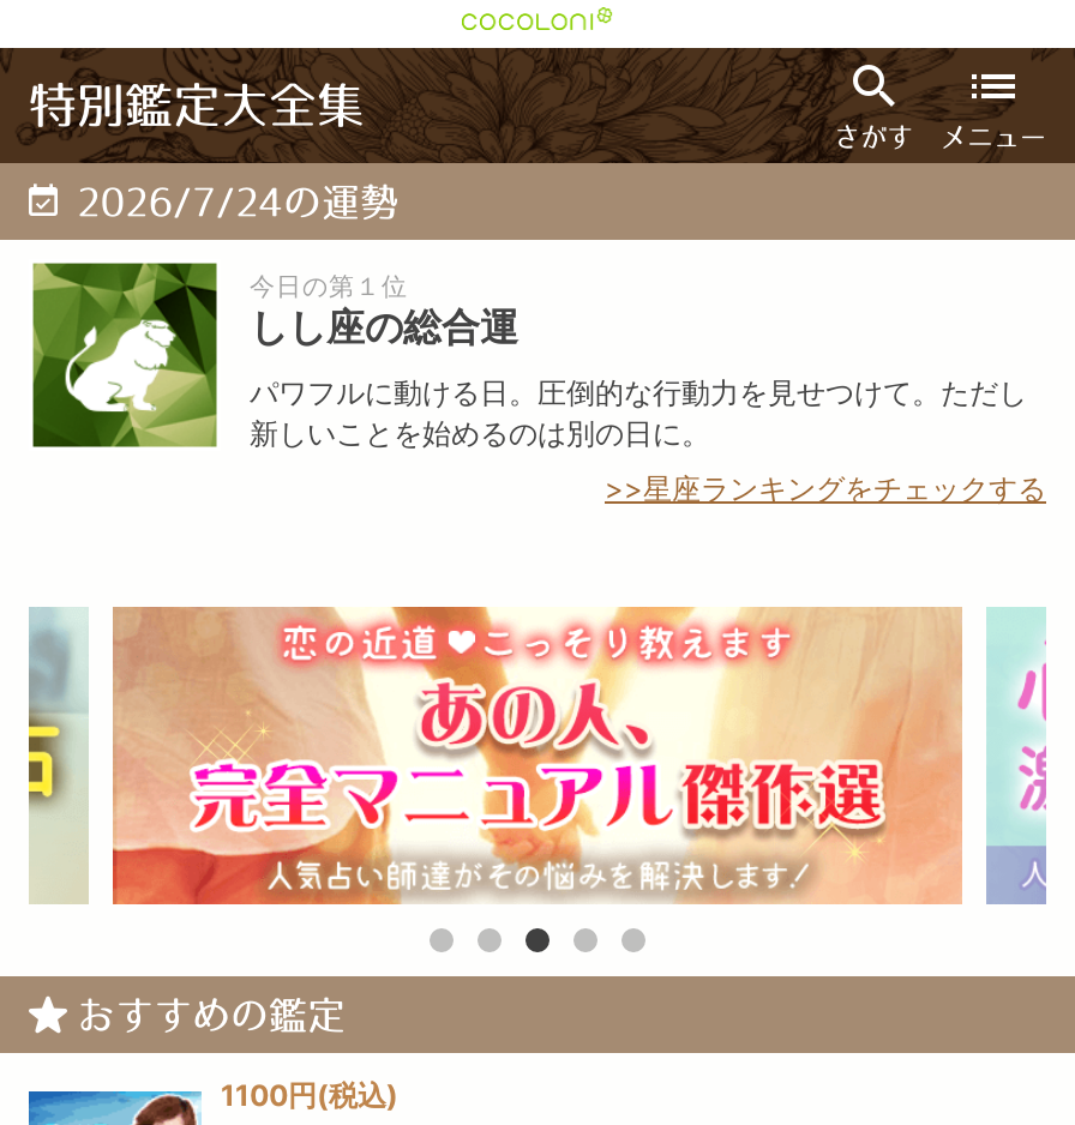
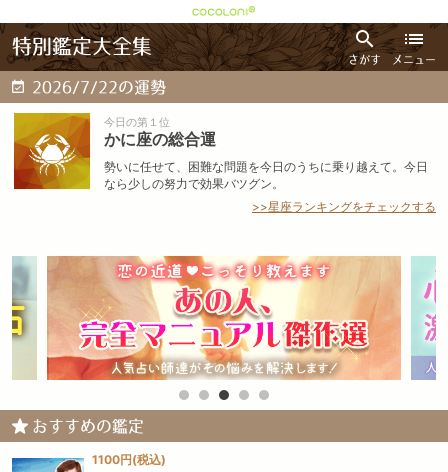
- 2026/7/24の運勢
+ 2026/7/22の運勢

- [image]
- しし座の総合運
+ [image]
+ かに座の総合運

- パワフルに動ける日。圧倒的な行動力を見せつけて。ただし
- 新しいことを始めるのは別の日に。
+ 勢いに任せて、困難な問題を今日のうちに乗り越えて。今日
+ なら少しの努力で効果バツグン。
